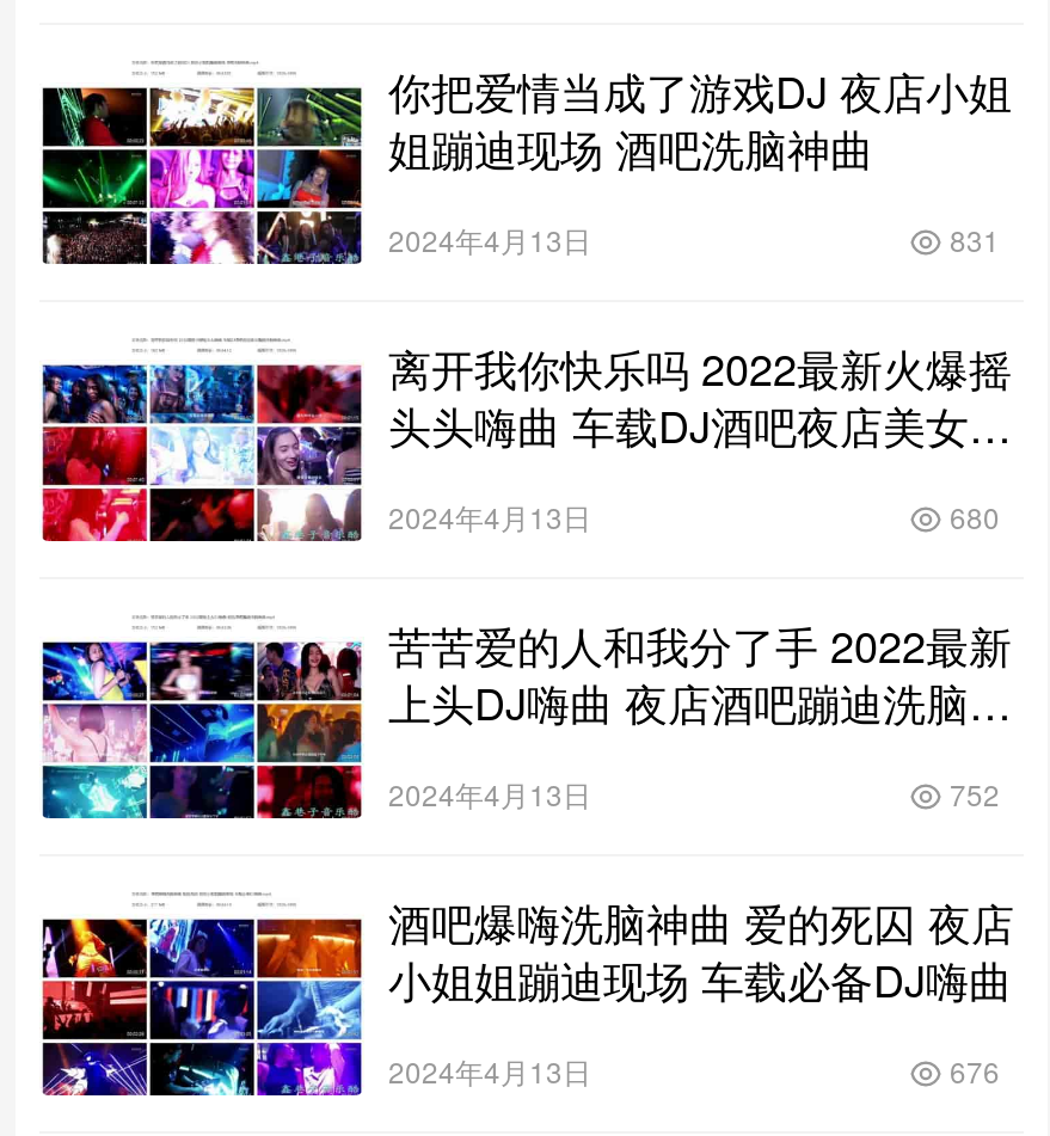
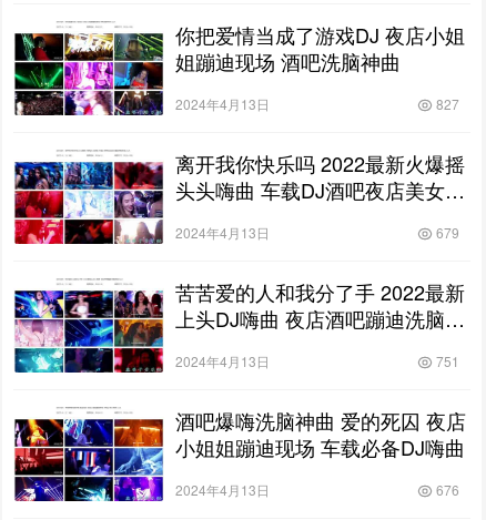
- 831
+ 827

- 680
+ 679

- 752
+ 751
